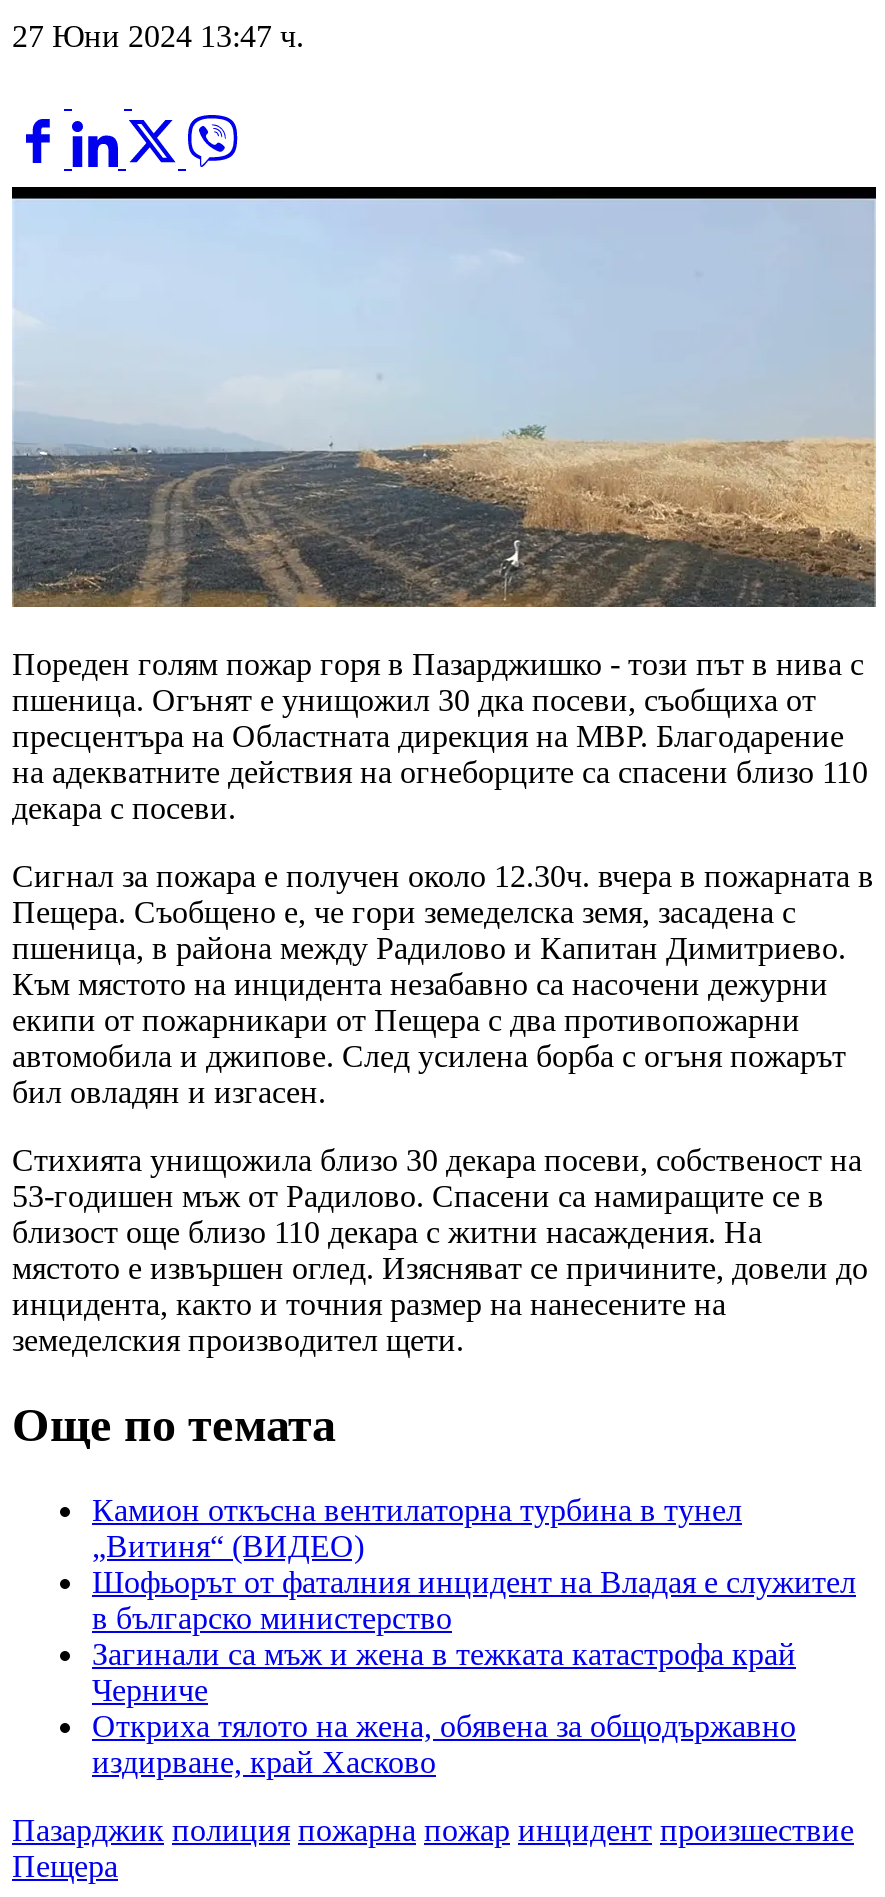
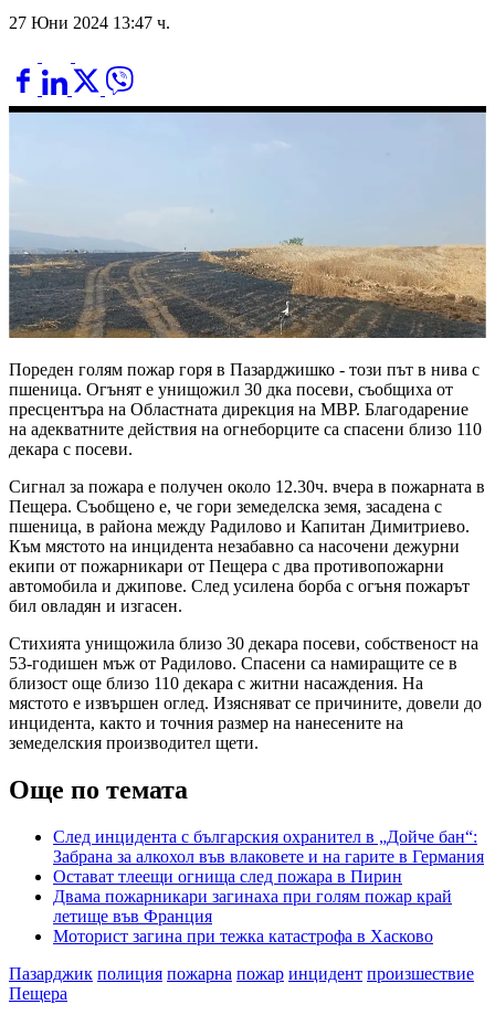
- Камион откъсна вентилаторна турбина в тунел
- „Витиня“ (ВИДЕО)
- Шофьорът от фаталния инцидент на Владая е служител
- в българско министерство
- Загинали са мъж и жена в тежката катастрофа край
- Черниче
- Откриха тялото на жена, обявена за общодържавно
- издирване, край Хасково
+ След инцидента с българския охранител в „Дойче бан“:
+ Забрана за алкохол във влаковете и на гарите в Германия
+ Остават тлеещи огнища след пожара в Пирин
+ Двама пожарникари загинаха при голям пожар край
+ летище във Франция
+ Моторист загина при тежка катастрофа в Хасково
